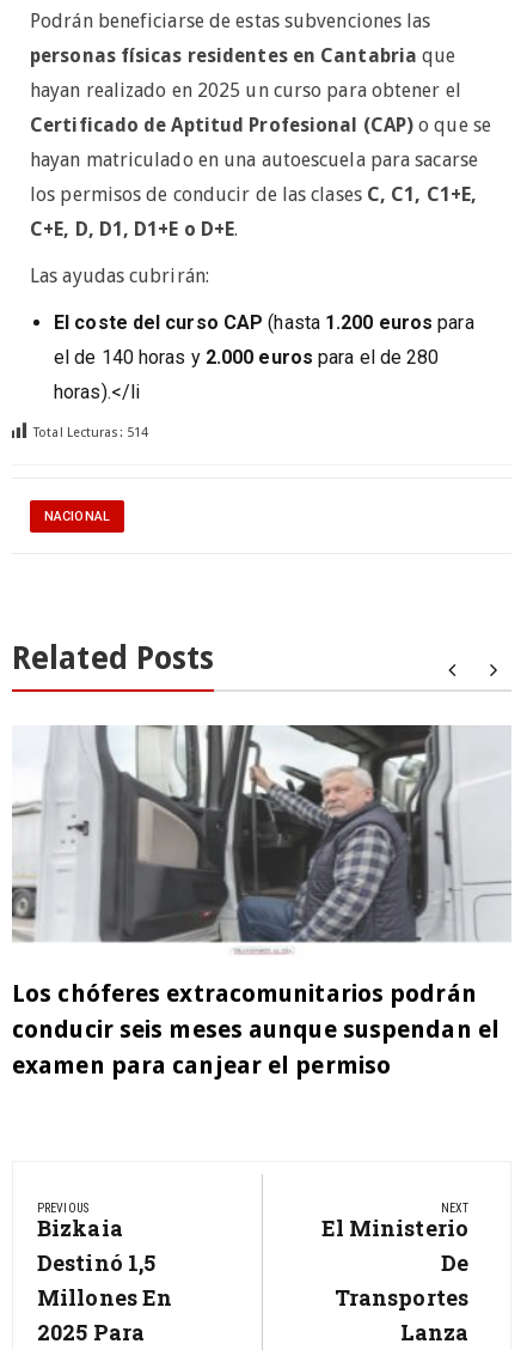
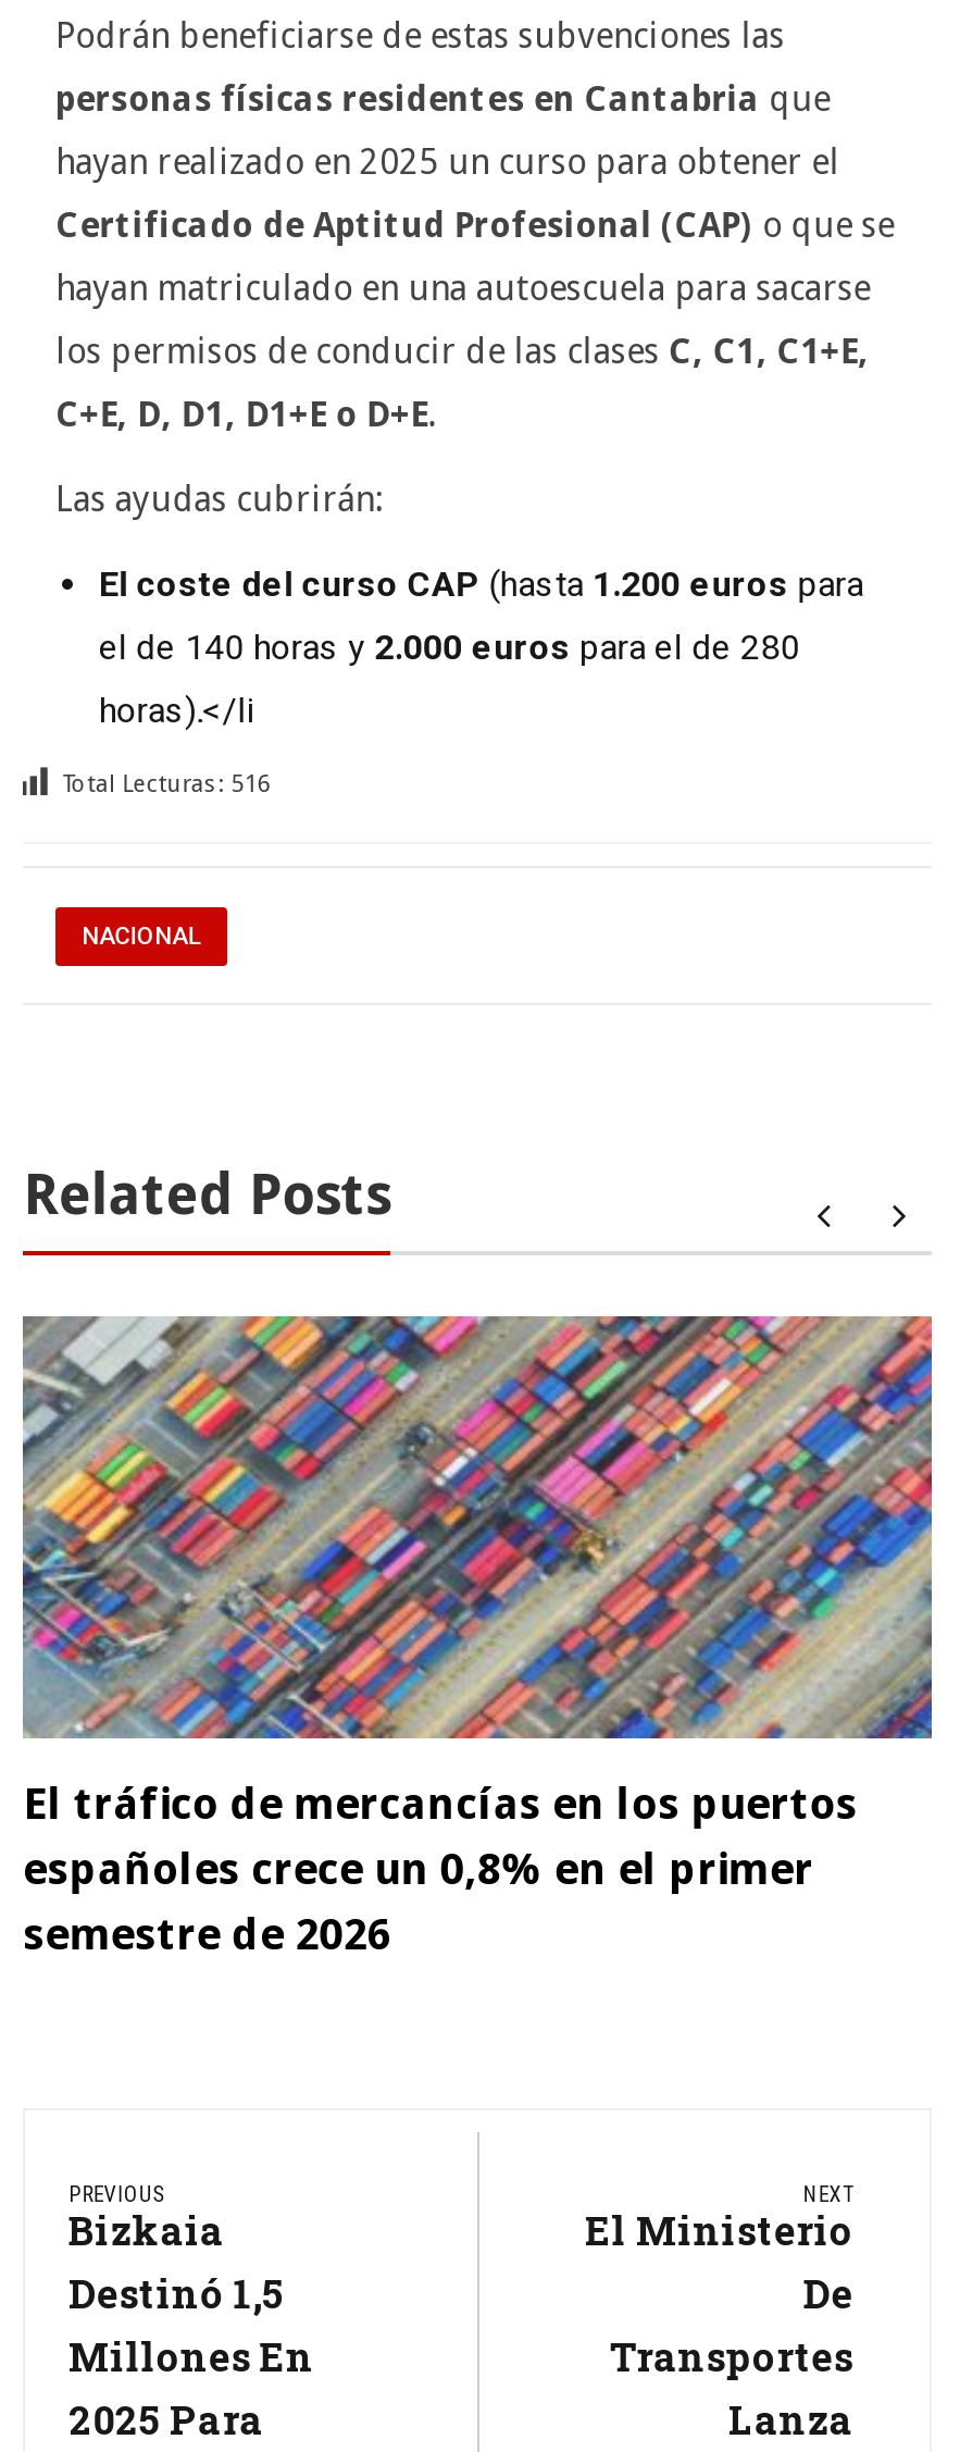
- Total Lecturas: 514
+ Total Lecturas: 516

- [image]
- Los chóferes extracomunitarios podrán
- conducir seis meses aunque suspendan el
- examen para canjear el permiso
+ [image]
+ El tráfico de mercancías en los puertos
+ españoles crece un 0,8% en el primer
+ semestre de 2026
